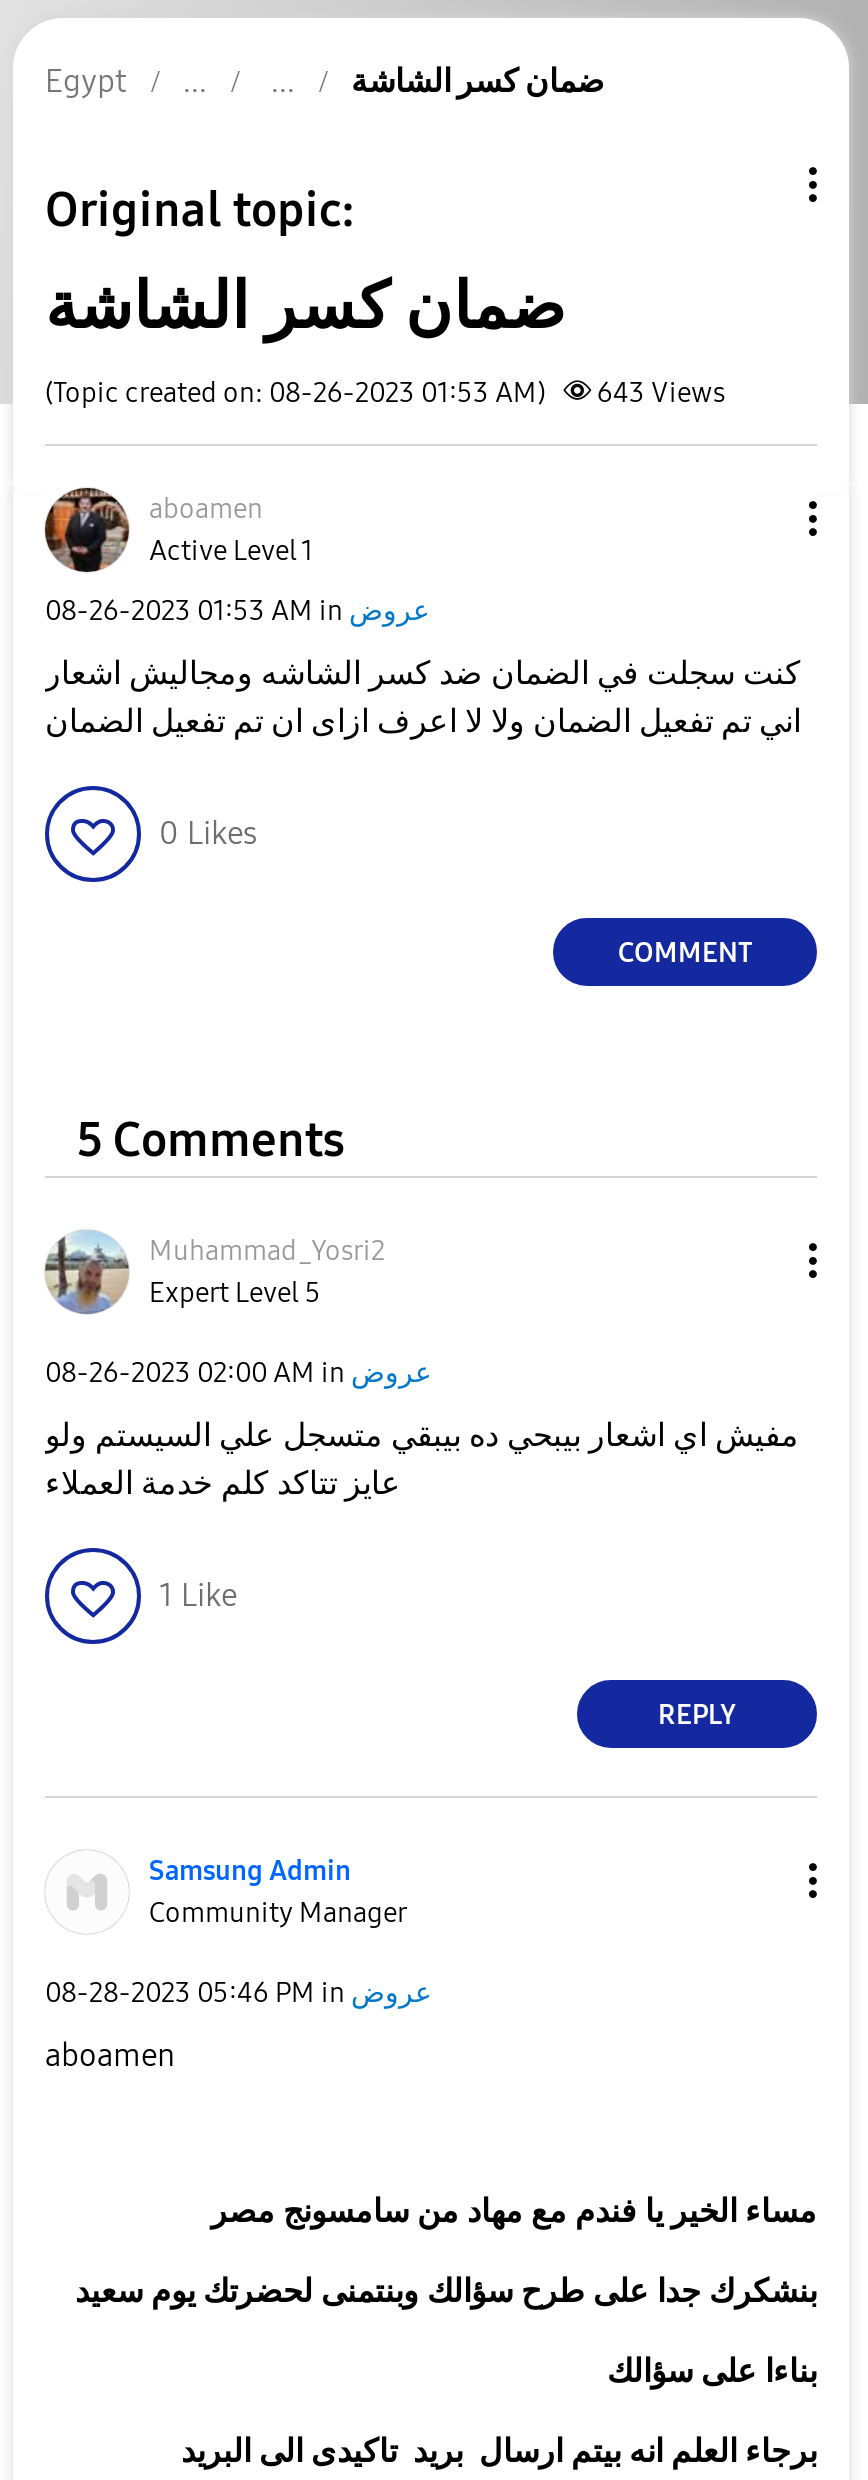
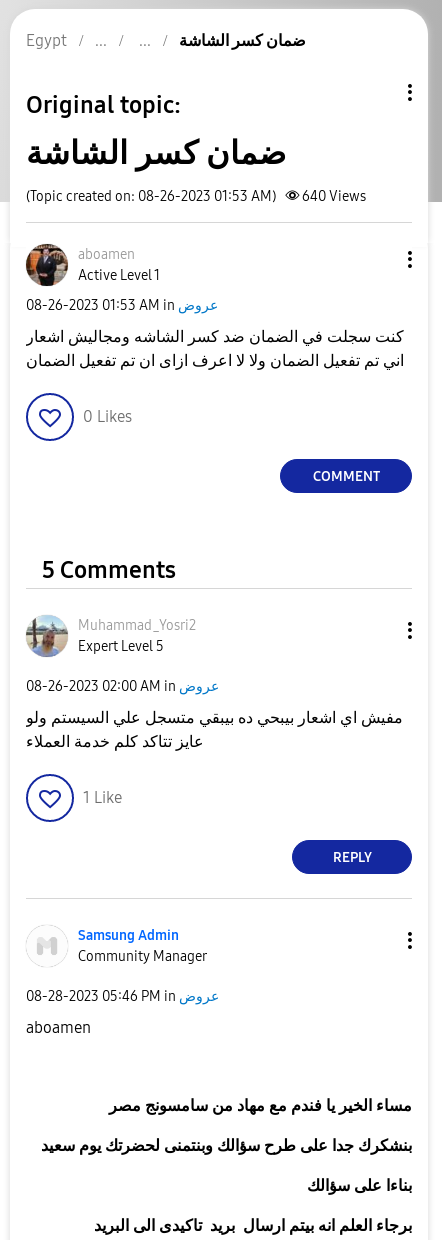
- (Topic created on: 08-26-2023 01:53 AM) 643 Views
+ (Topic created on: 08-26-2023 01:53 AM) 640 Views
